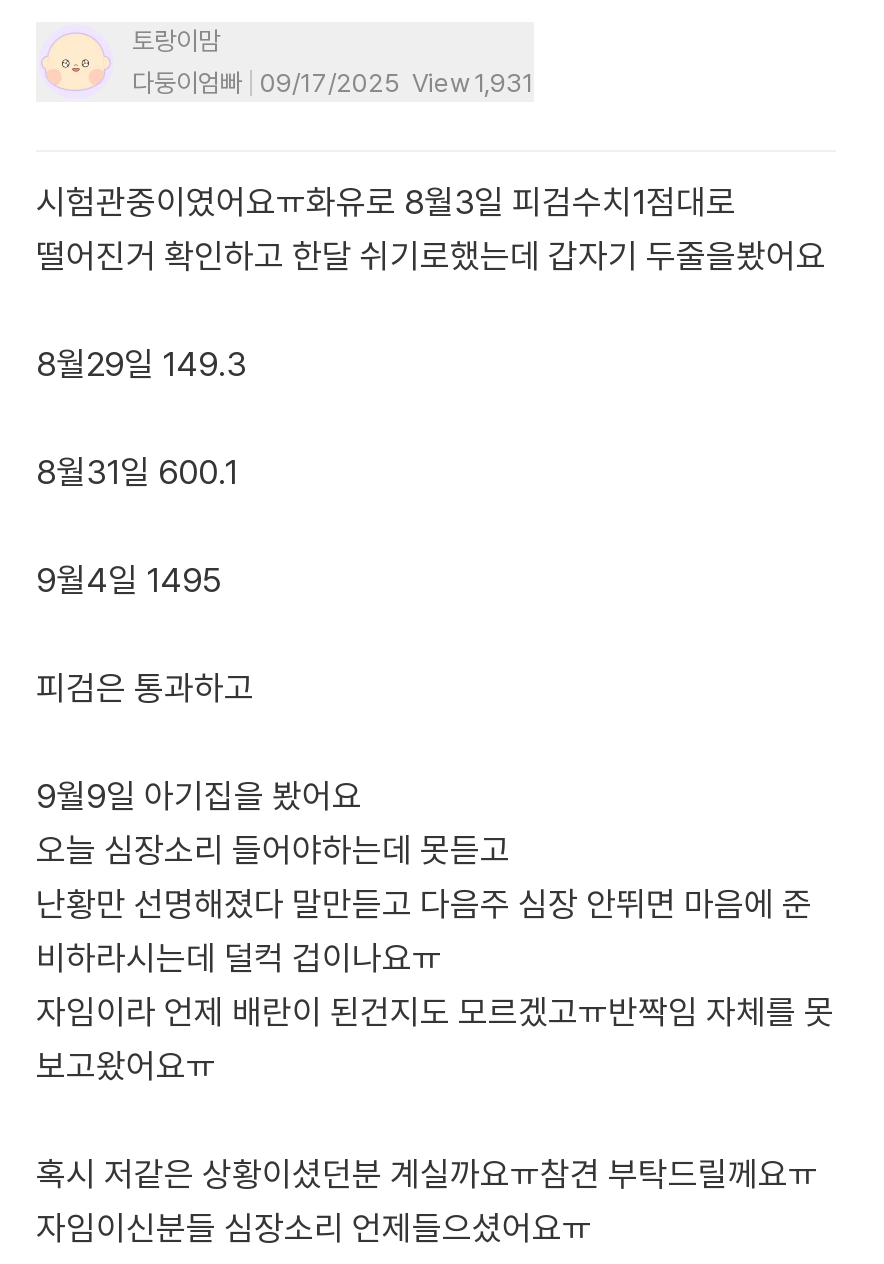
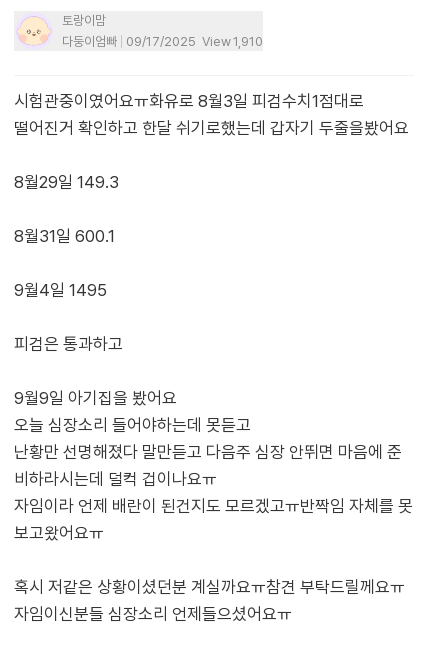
- 다둥이엄빠 09/17/2025 View 1,931
+ 다둥이엄빠 09/17/2025 View 1,910
